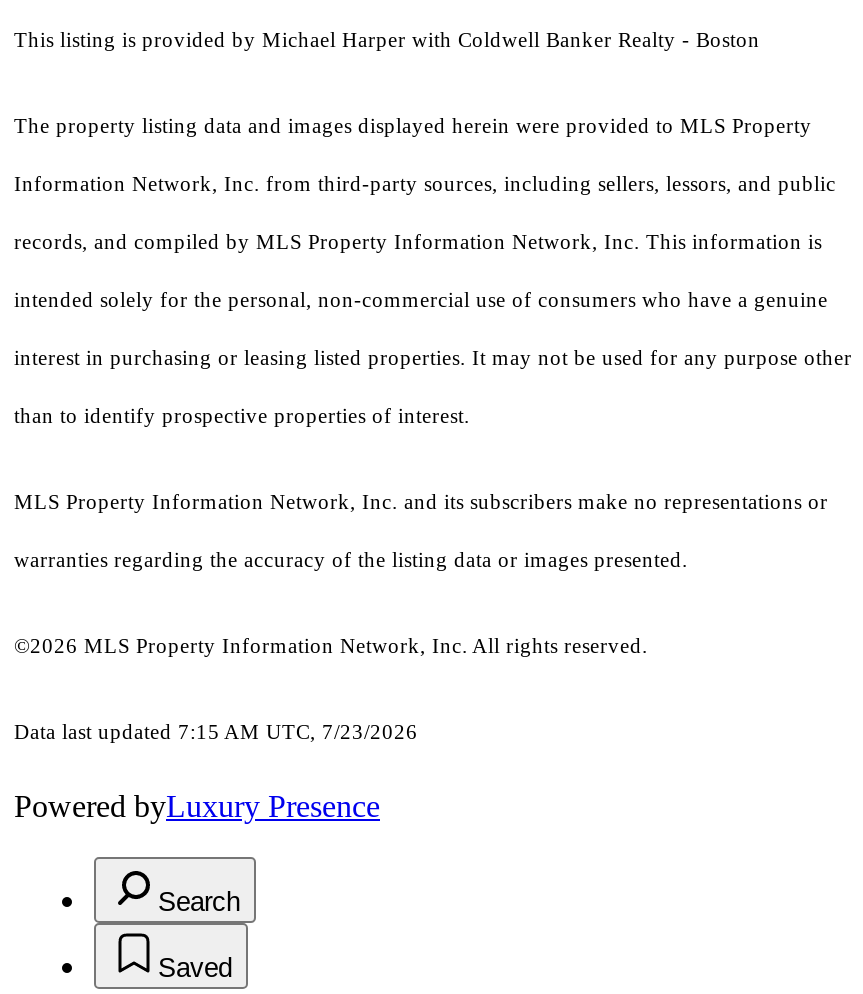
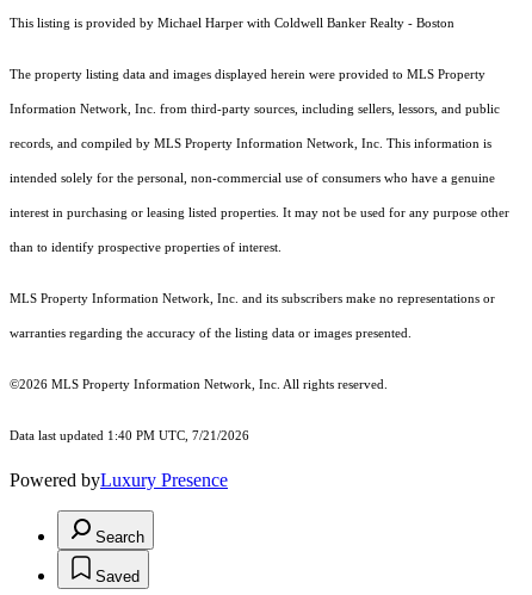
- Data last updated 7:15 AM UTC, 7/23/2026
+ Data last updated 1:40 PM UTC, 7/21/2026
